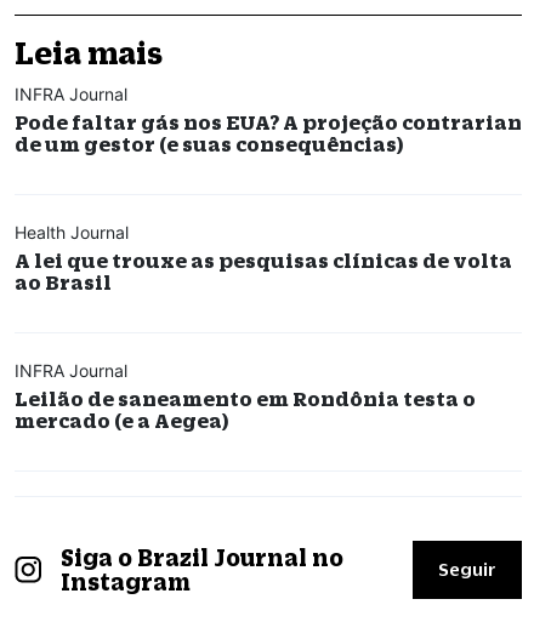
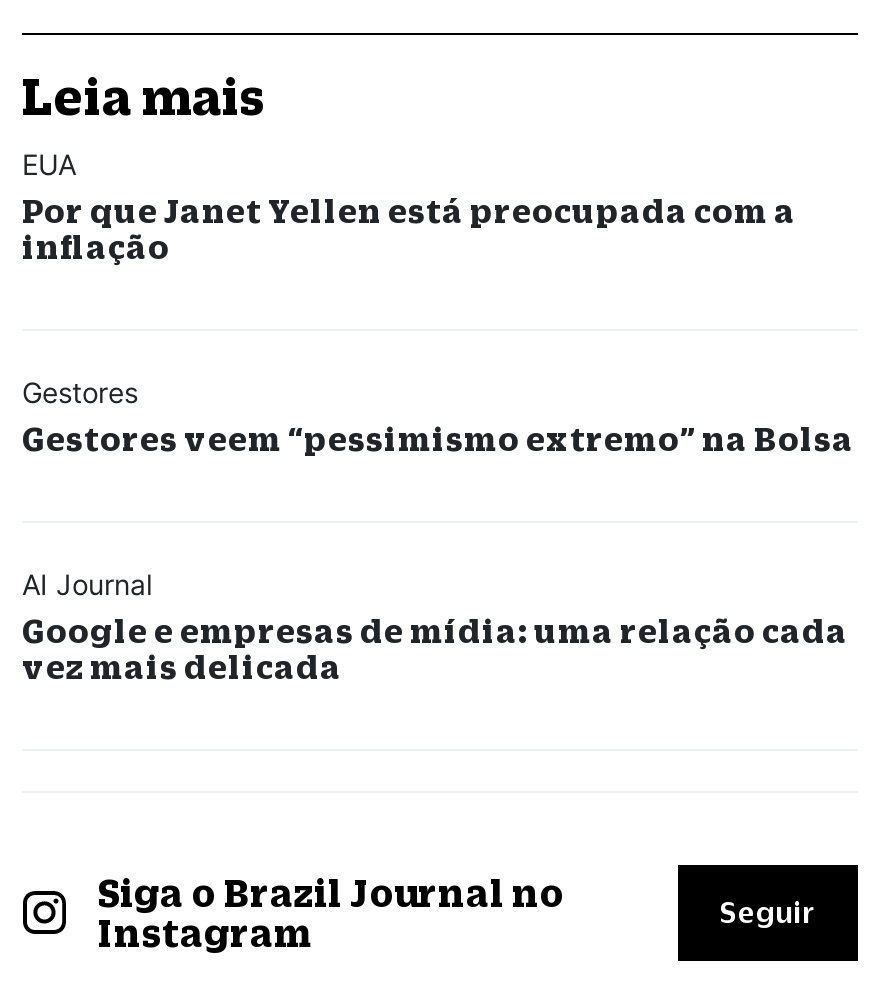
- INFRA Journal
- Pode faltar gás nos EUA? A projeção contrarian
- de um gestor (e suas consequências)
+ EUA
+ Por que Janet Yellen está preocupada com a
+ inflação

- Health Journal
- A lei que trouxe as pesquisas clínicas de volta
- ao Brasil
+ Gestores
+ Gestores veem “pessimismo extremo” na Bolsa

- INFRA Journal
- Leilão de saneamento em Rondônia testa o
- mercado (e a Aegea)
+ AI Journal
+ Google e empresas de mídia: uma relação cada
+ vez mais delicada
